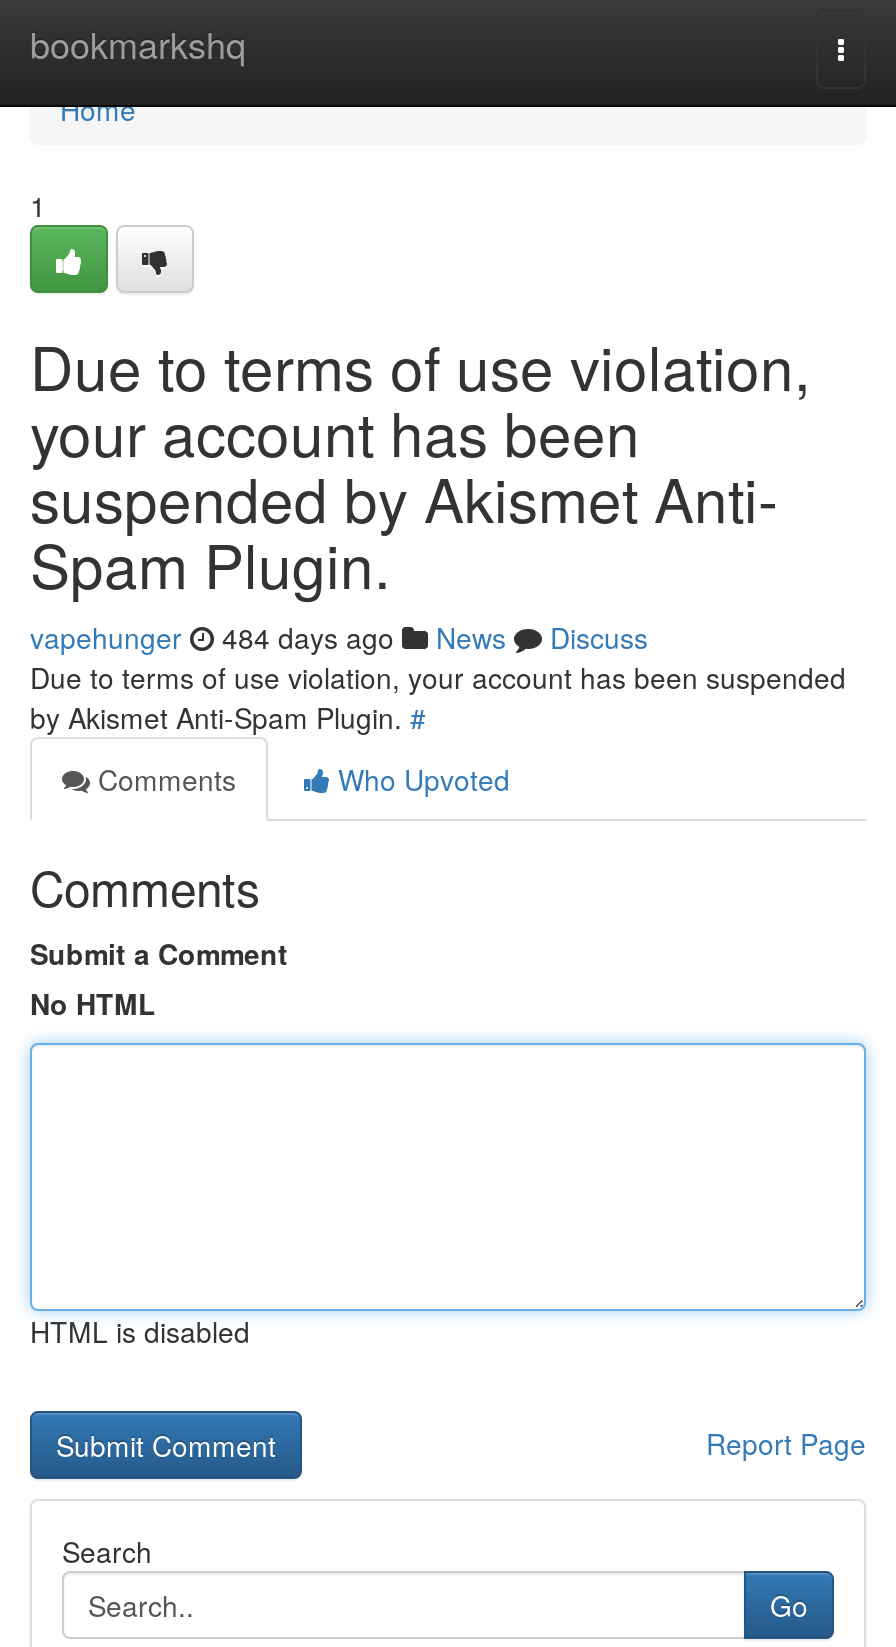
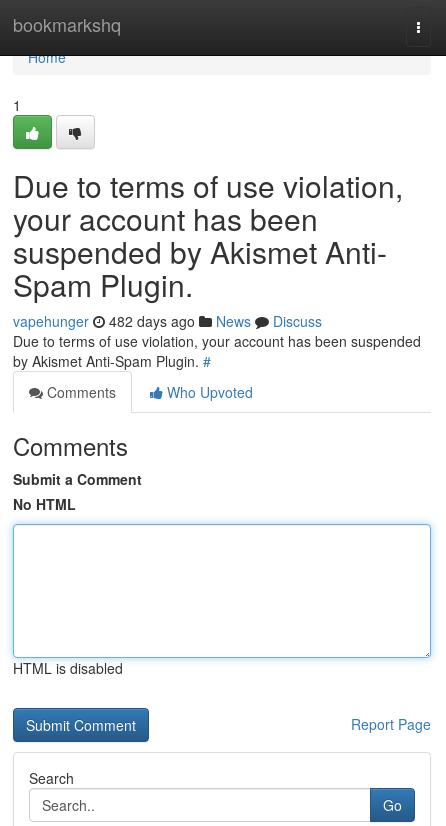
- vapehunger 484 days ago News Discuss
+ vapehunger 482 days ago News Discuss
